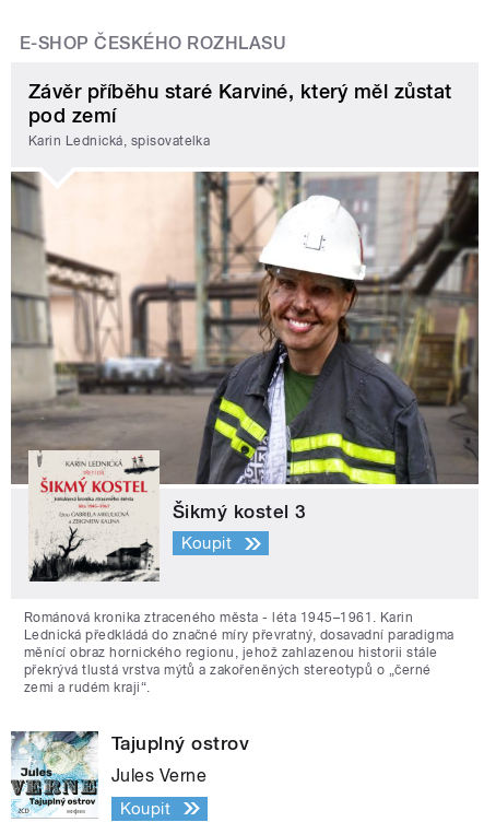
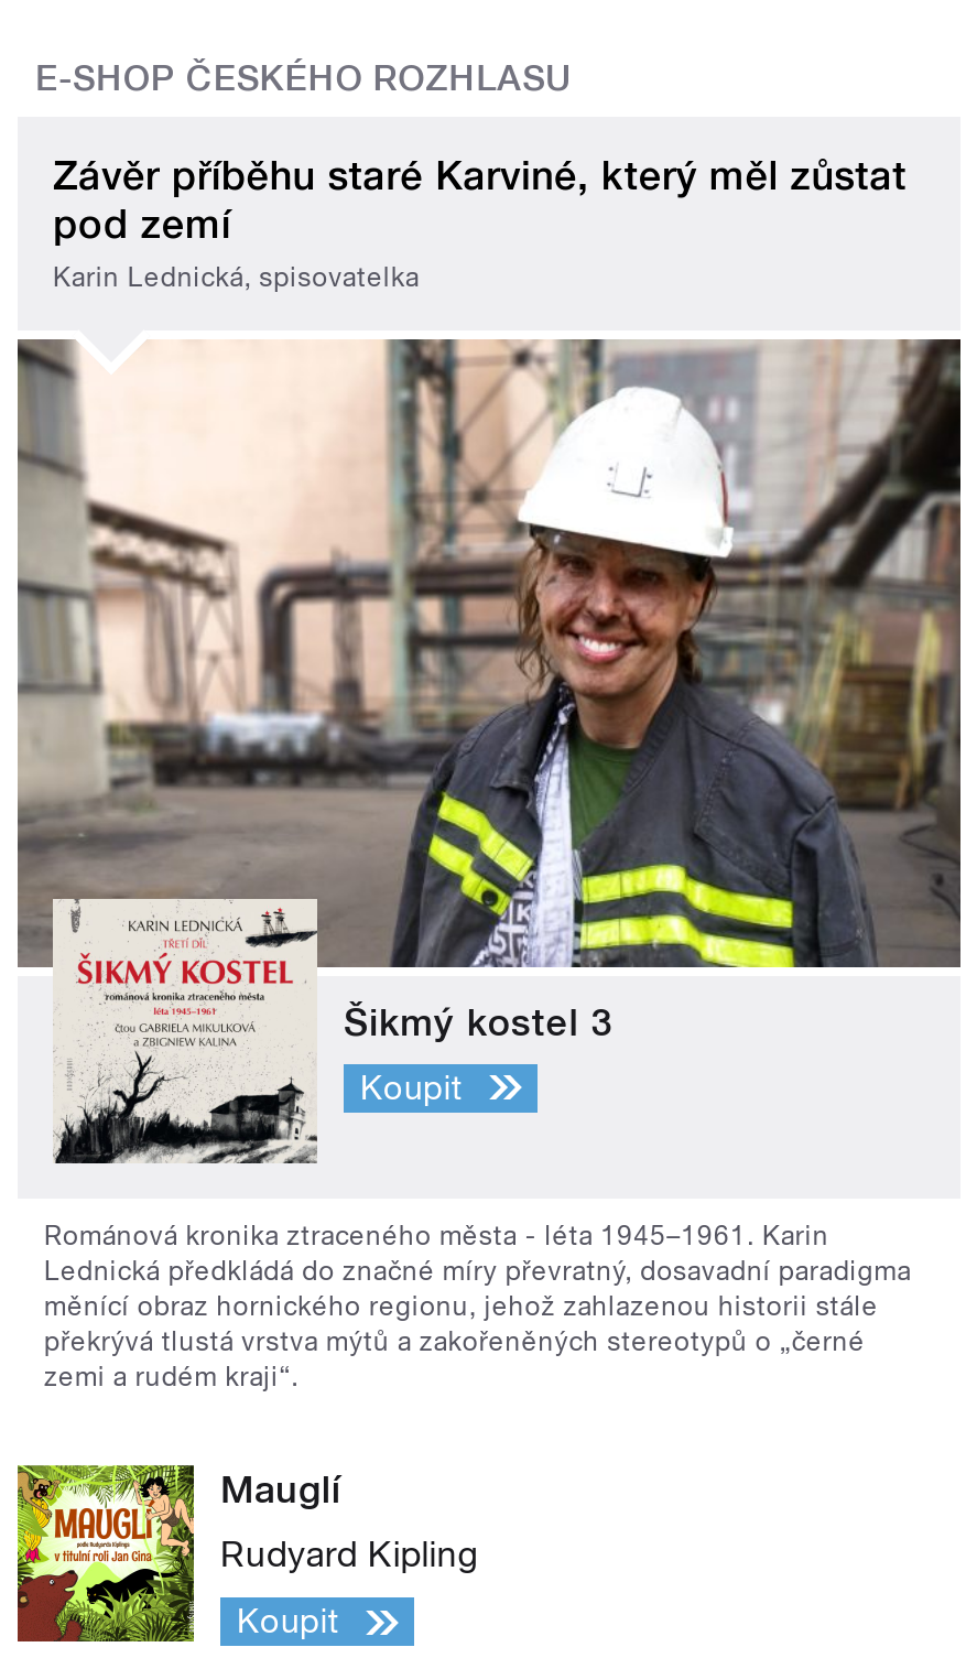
- [image]
- Tajuplný ostrov
+ [image]
+ Mauglí

- Jules Verne
+ Rudyard Kipling
